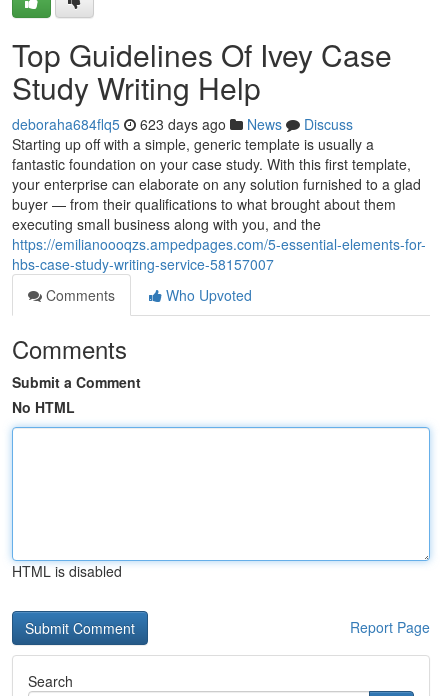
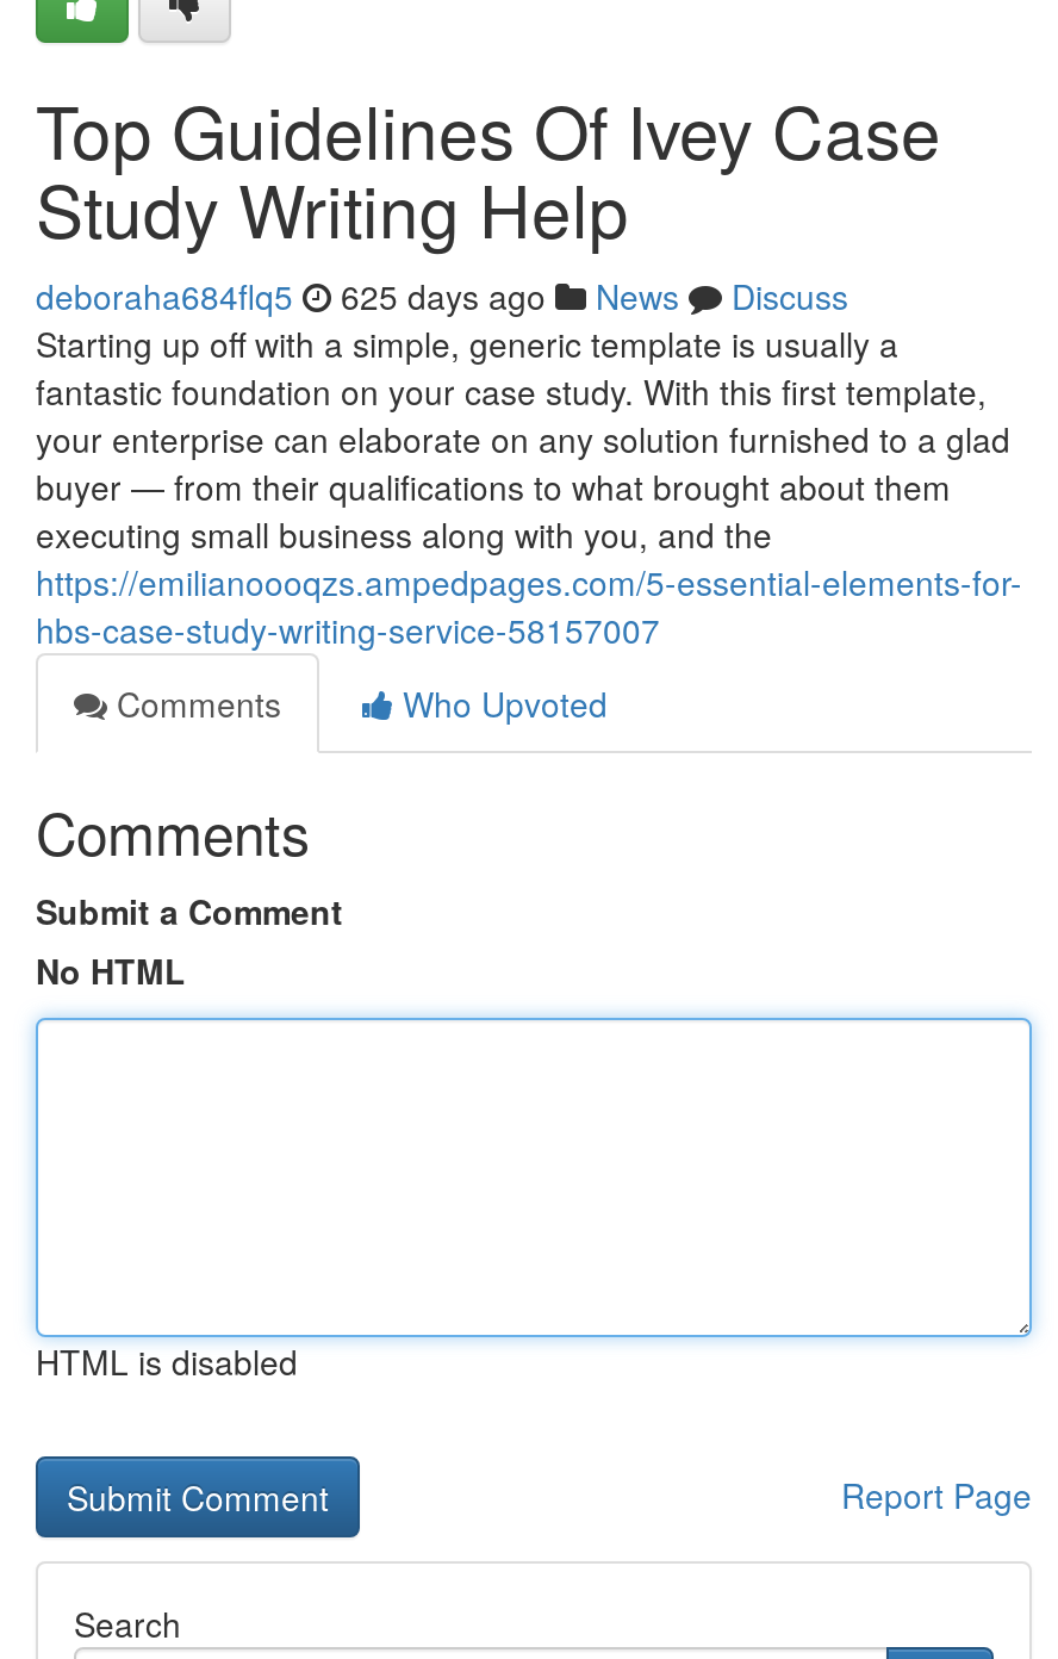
- deboraha684flq5 623 days ago News Discuss
+ deboraha684flq5 625 days ago News Discuss
